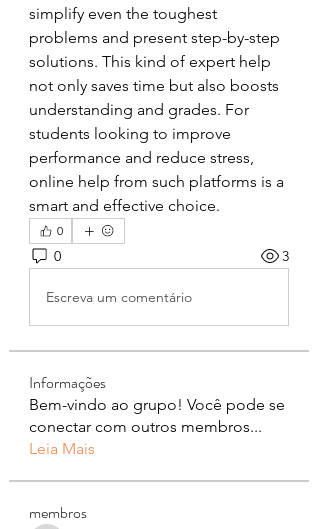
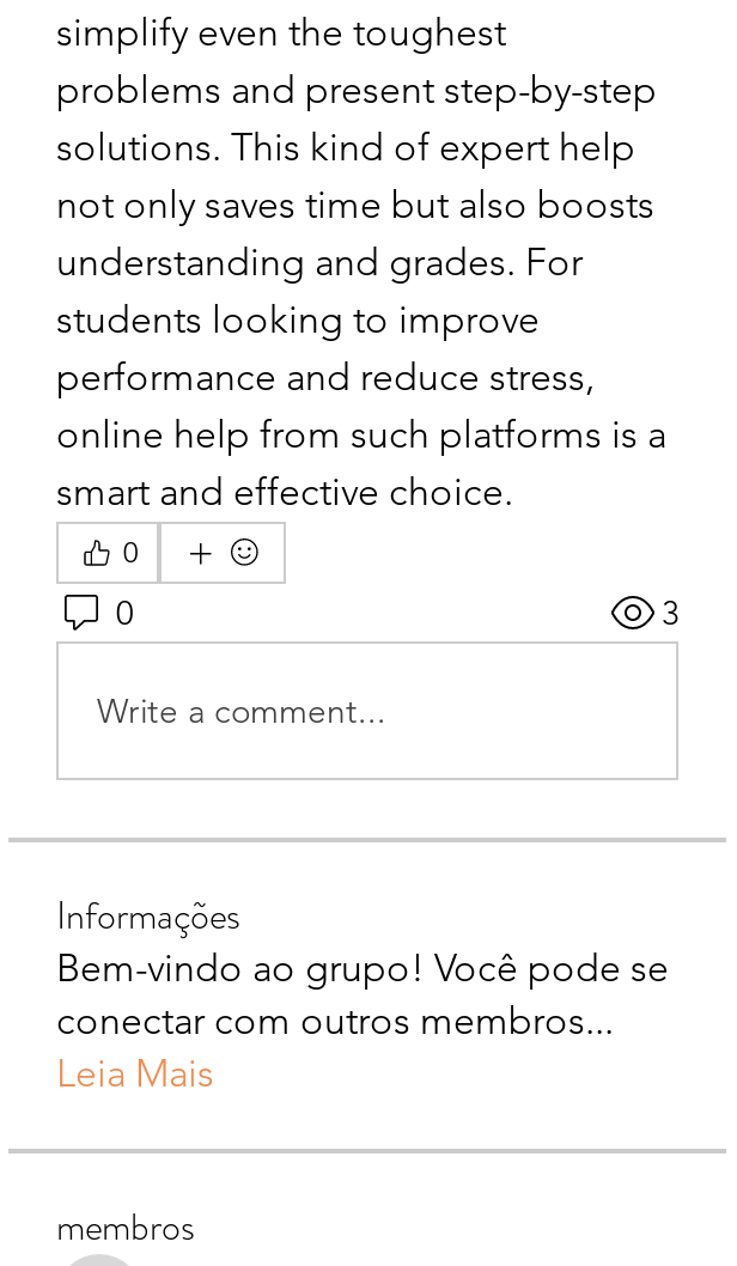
- Escreva um comentário
+ Write a comment...
